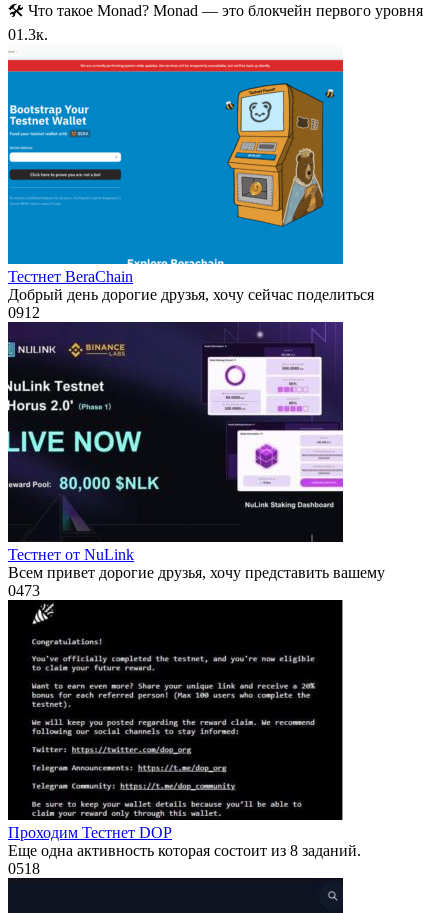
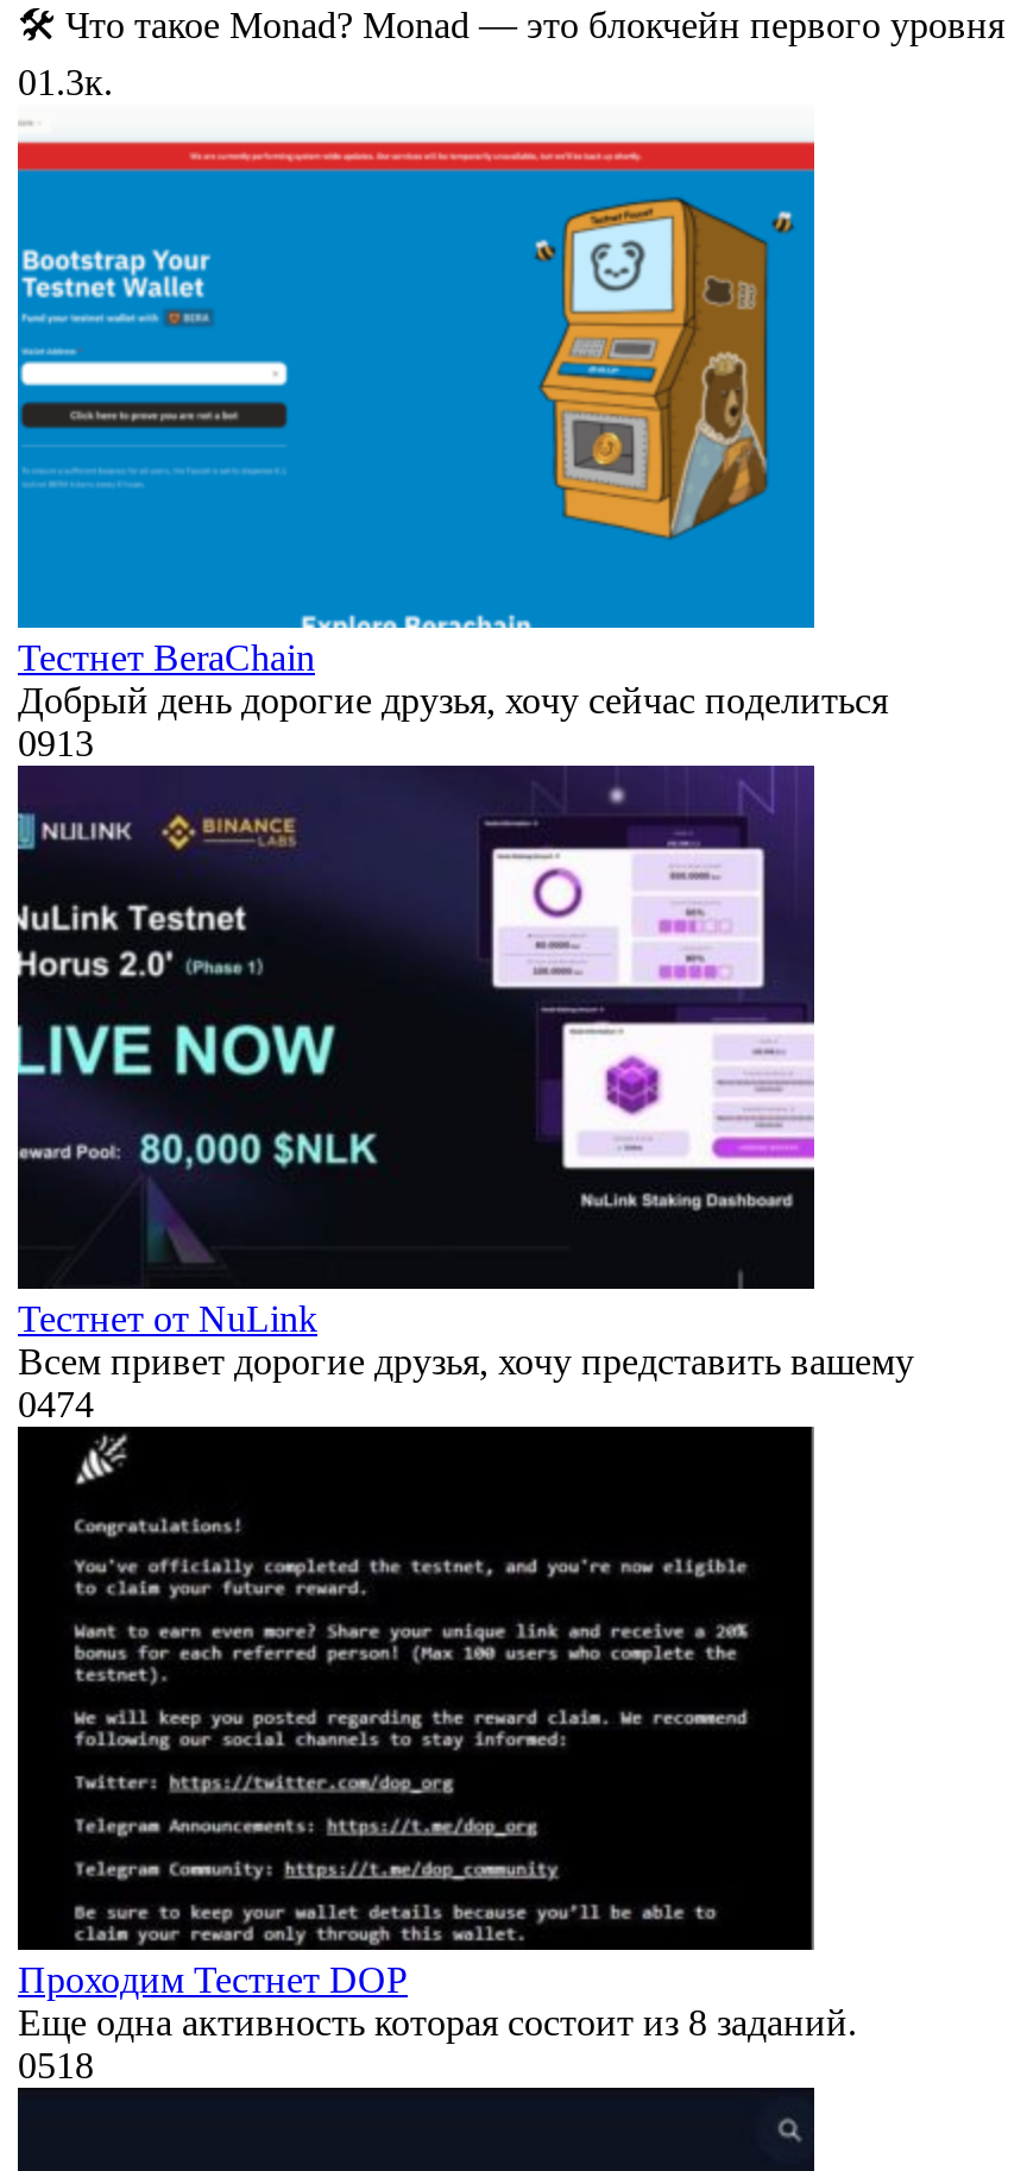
- 0912
+ 0913

- 0473
+ 0474
